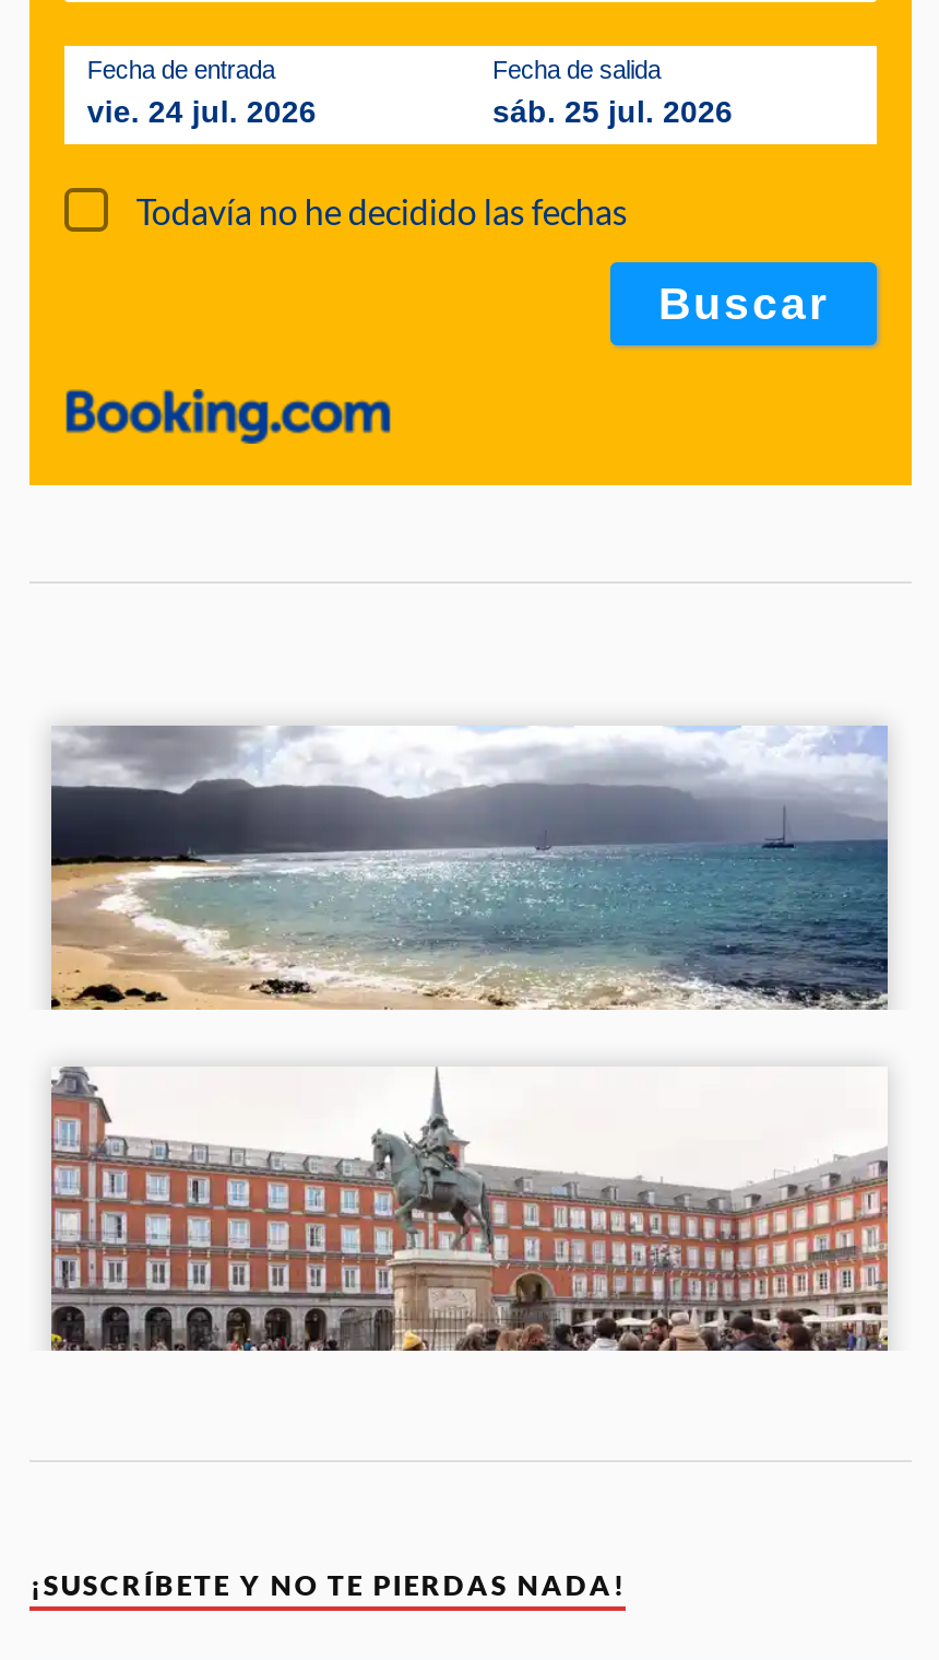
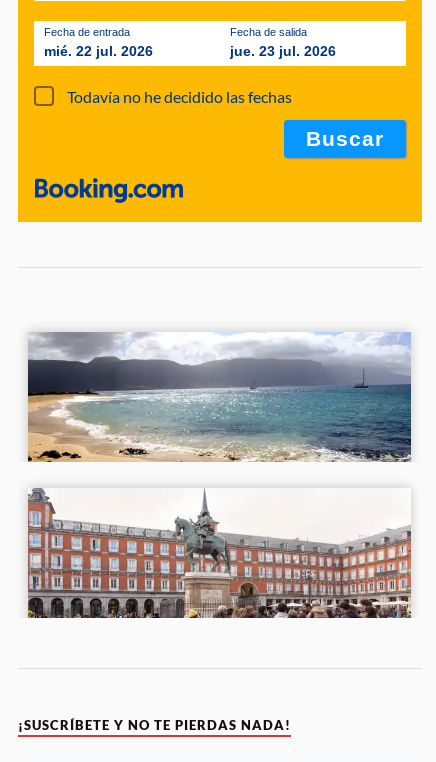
- vie. 24 jul. 2026
+ mié. 22 jul. 2026

- sáb. 25 jul. 2026
+ jue. 23 jul. 2026
